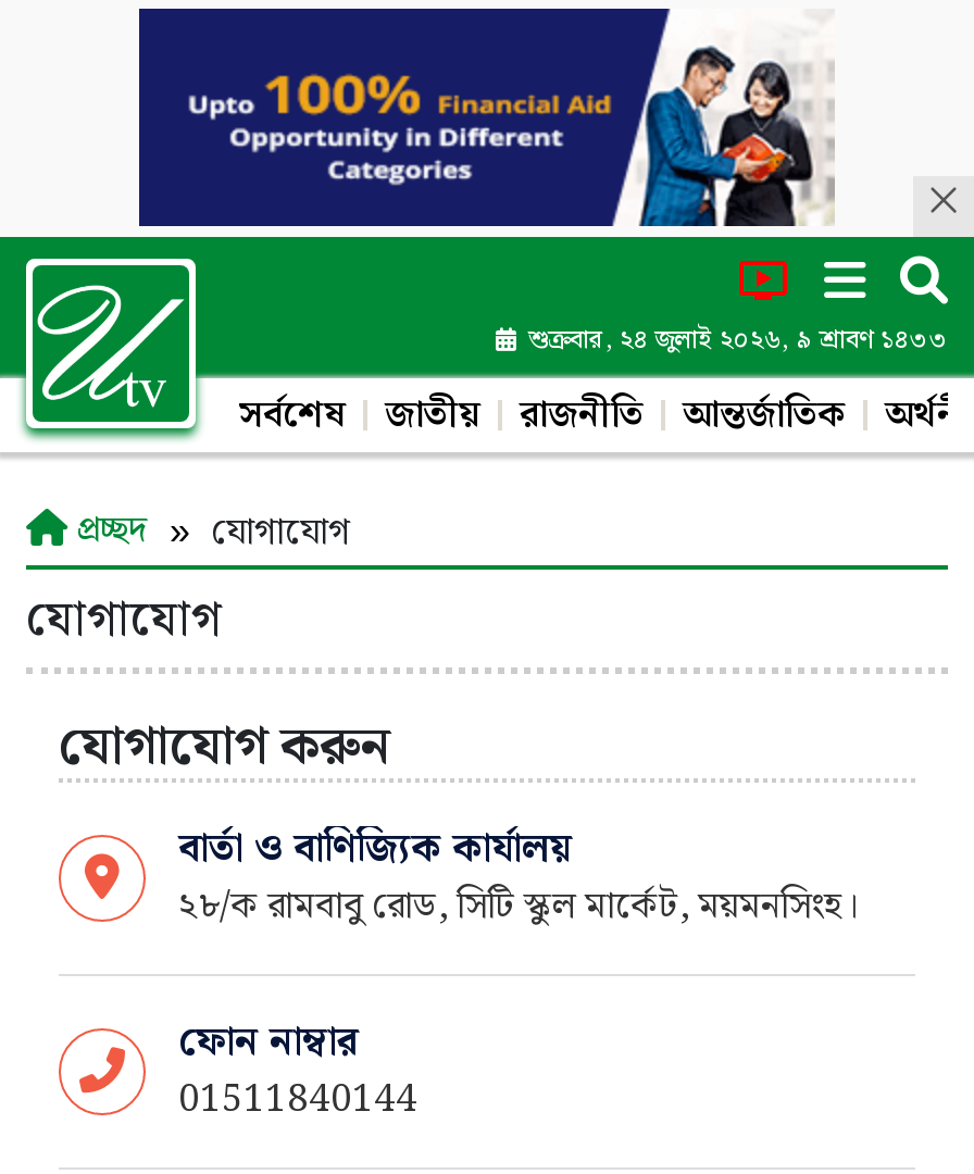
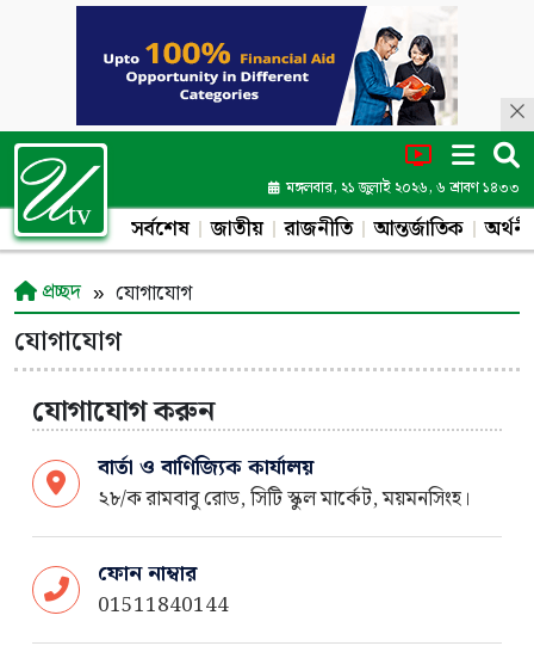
- শুক্রবার, ২৪ জুলাই ২০২৬, ৯ শ্রাবণ ১৪৩৩
+ মঙ্গলবার, ২১ জুলাই ২০২৬, ৬ শ্রাবণ ১৪৩৩
